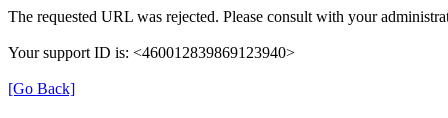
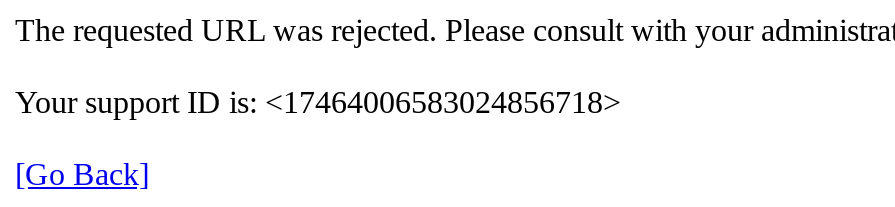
- Your support ID is: <460012839869123940>
+ Your support ID is: <17464006583024856718>
